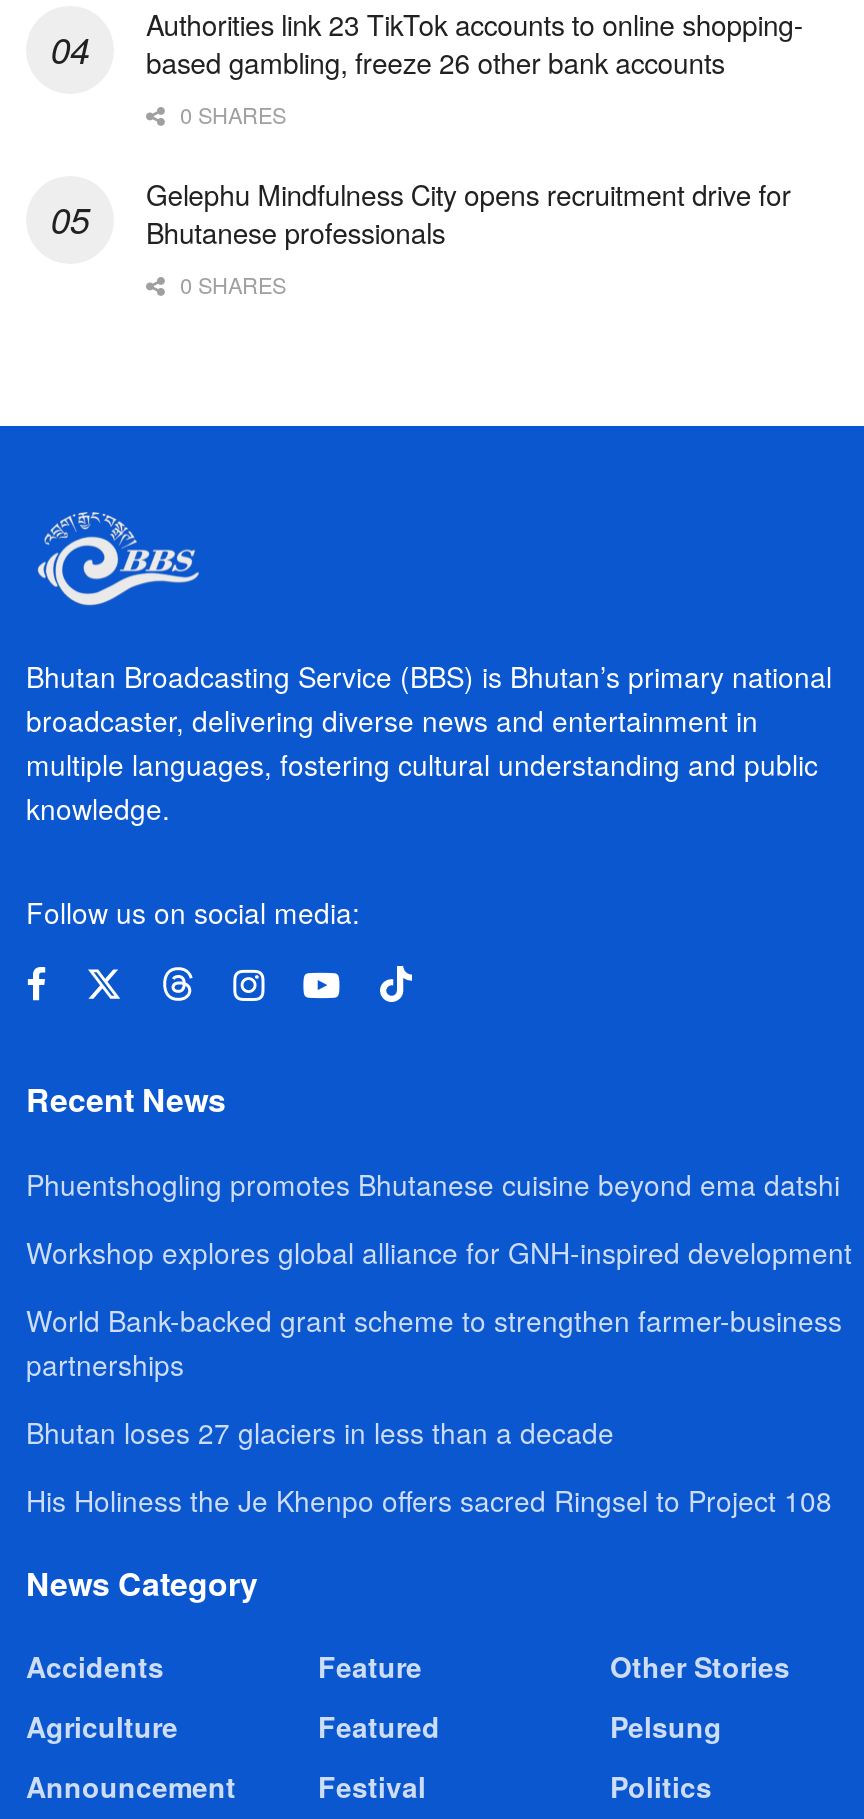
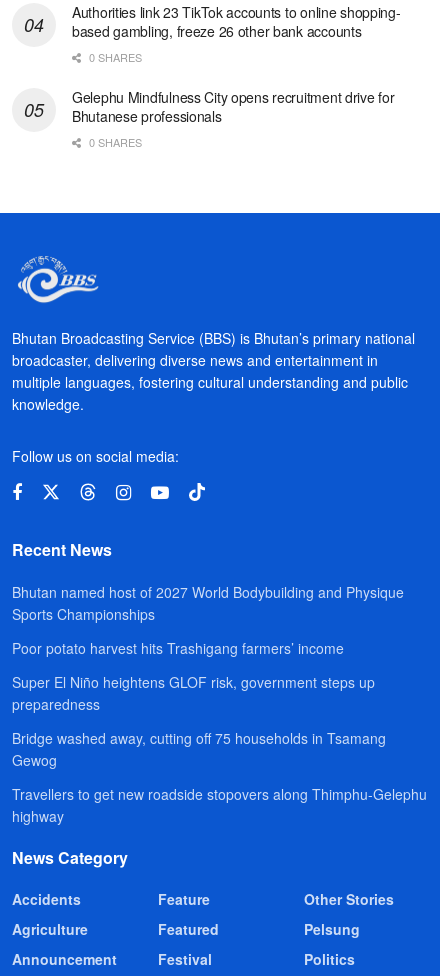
- Phuentshogling promotes Bhutanese cuisine beyond ema datshi
+ Bhutan named host of 2027 World Bodybuilding and Physique
+ Sports Championships

- Workshop explores global alliance for GNH-inspired development
+ Poor potato harvest hits Trashigang farmers’ income

- World Bank-backed grant scheme to strengthen farmer-business
- partnerships
+ Super El Niño heightens GLOF risk, government steps up
+ preparedness

- Bhutan loses 27 glaciers in less than a decade
+ Bridge washed away, cutting off 75 households in Tsamang
+ Gewog

- His Holiness the Je Khenpo offers sacred Ringsel to Project 108
+ Travellers to get new roadside stopovers along Thimphu-Gelephu
+ highway
